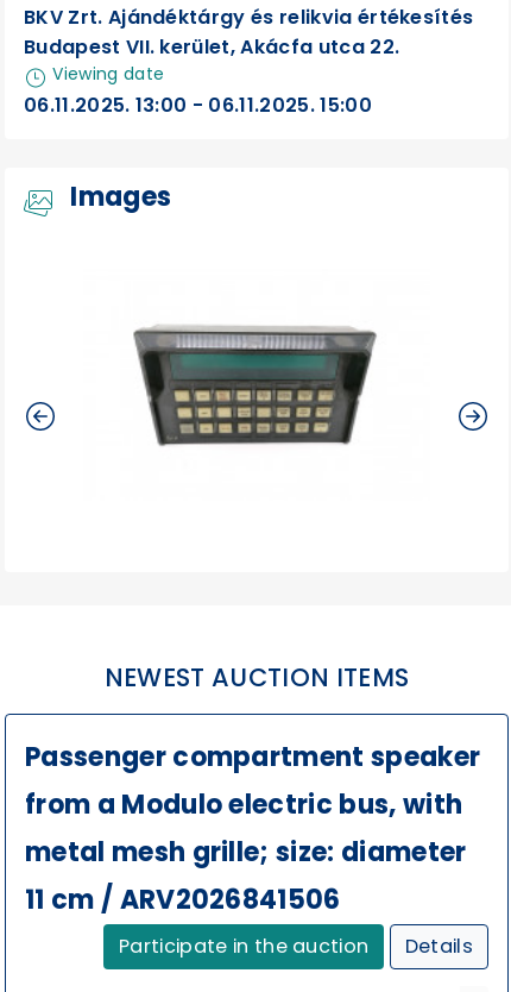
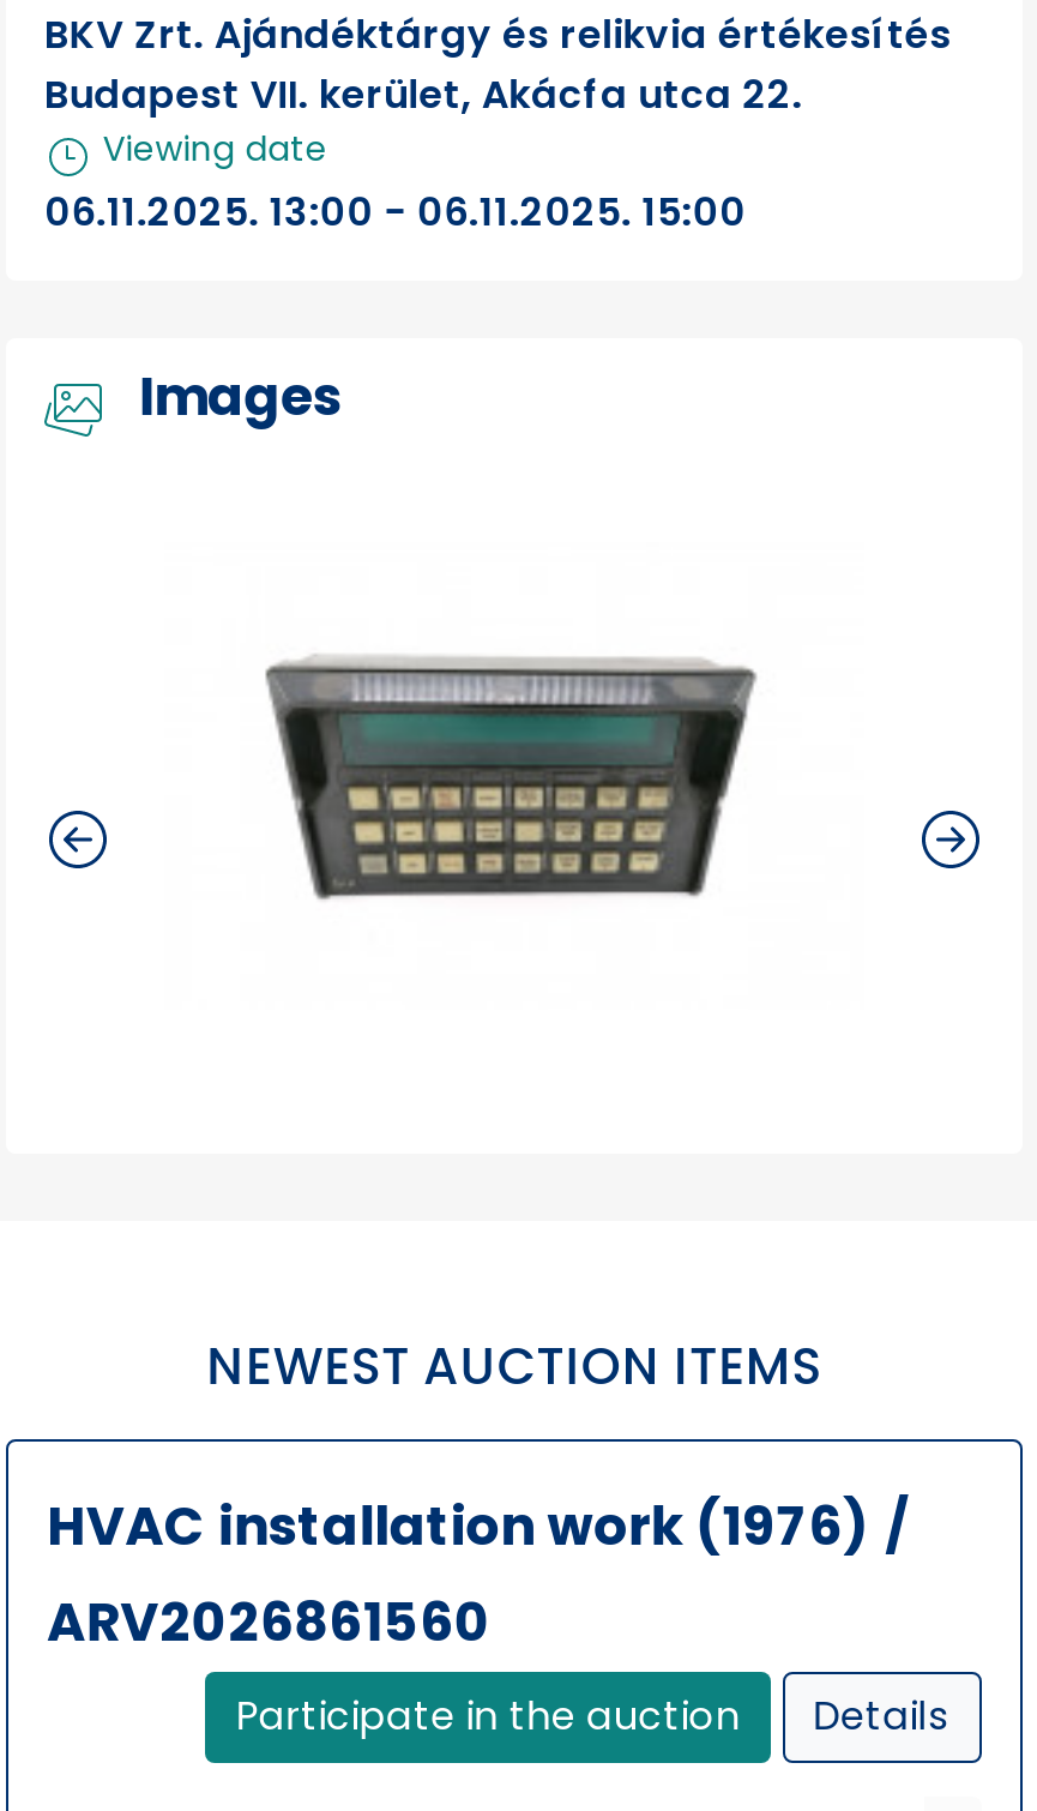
- Passenger compartment speaker
- from a Modulo electric bus, with
- metal mesh grille; size: diameter
- 11 cm / ARV2026841506
+ HVAC installation work (1976) /
+ ARV2026861560
